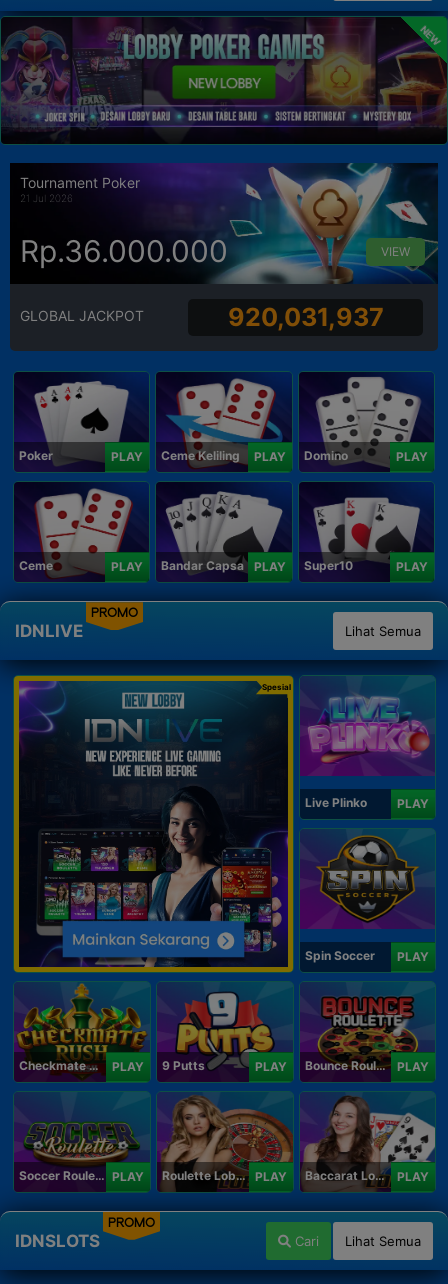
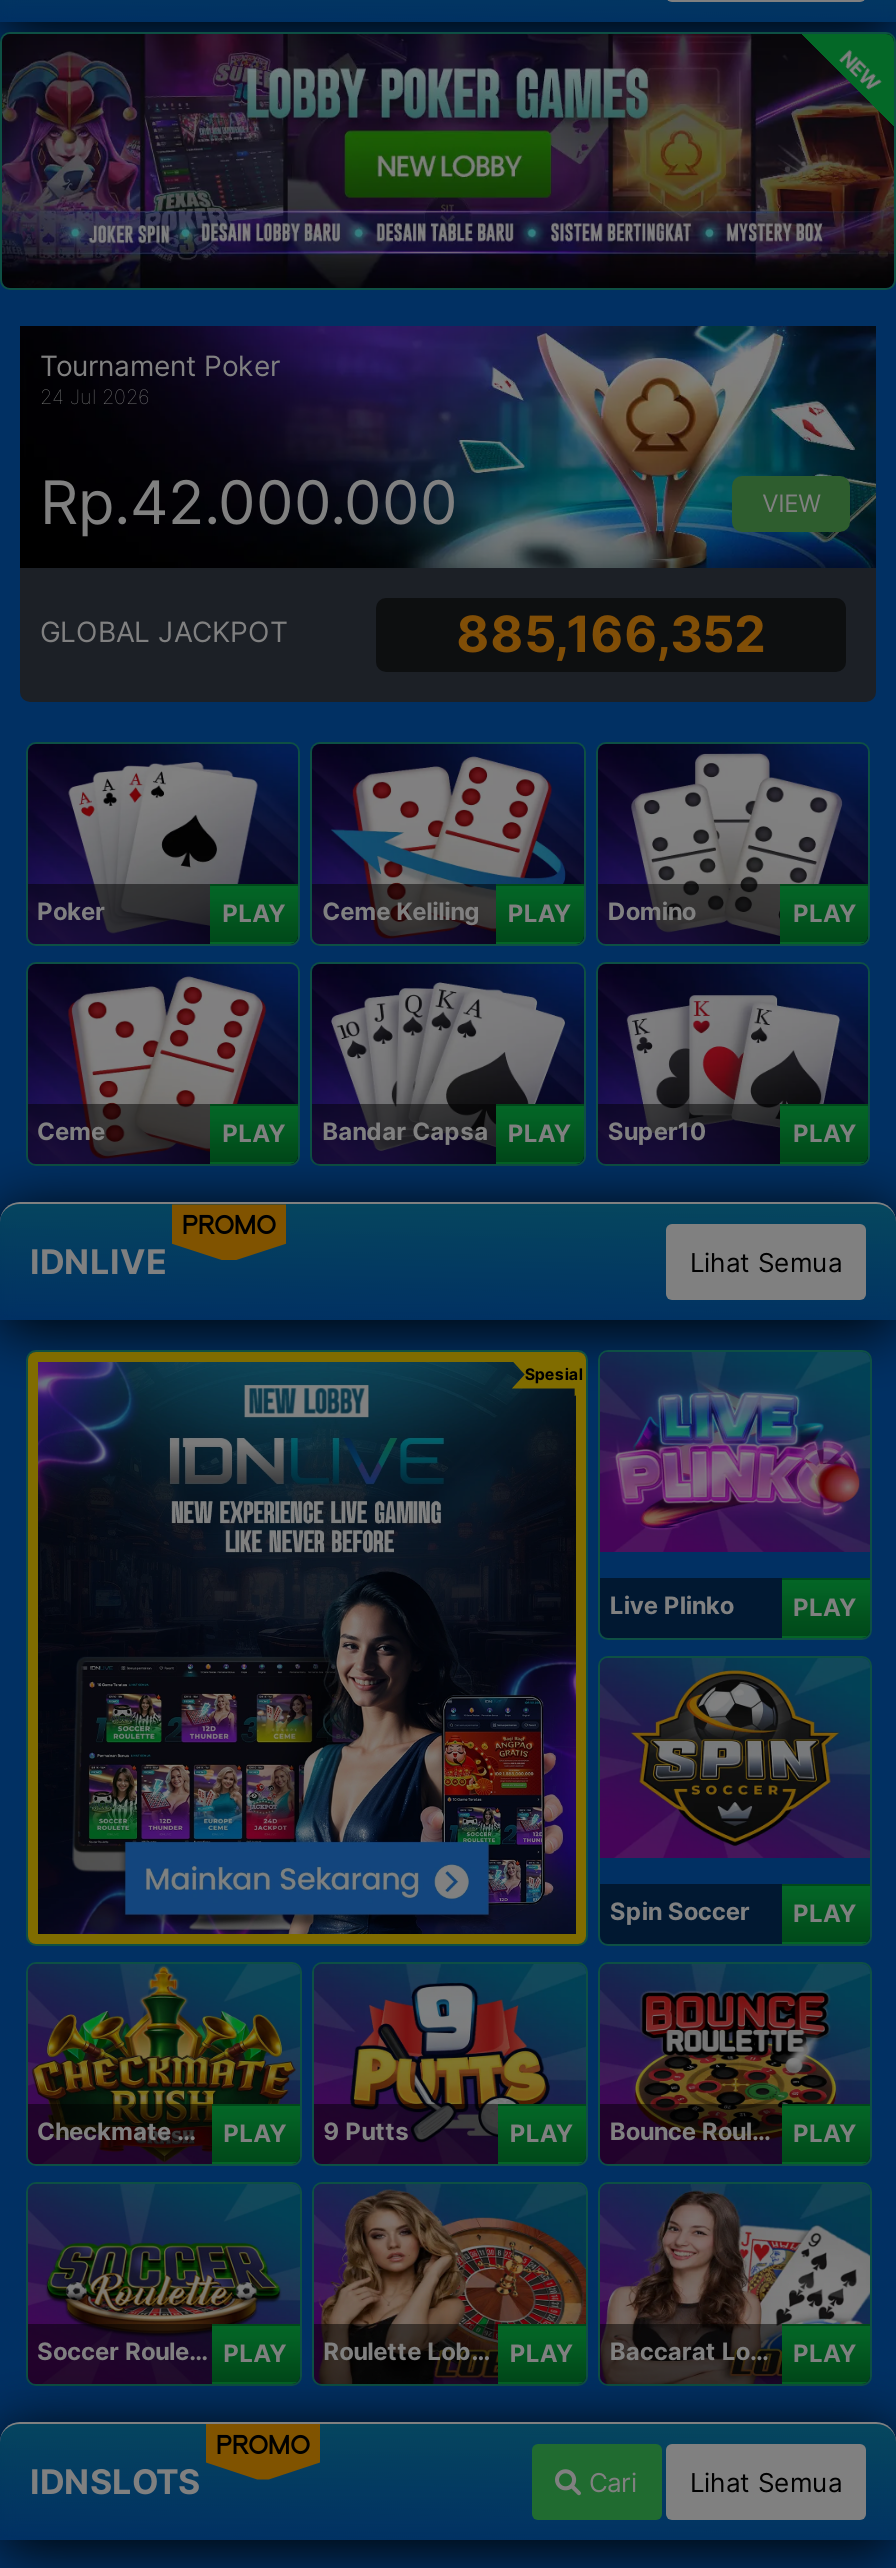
- 21 Jul 2026
+ 24 Jul 2026

- Rp.36.000.000
+ Rp.42.000.000

- 920,031,937
+ 885,166,352
